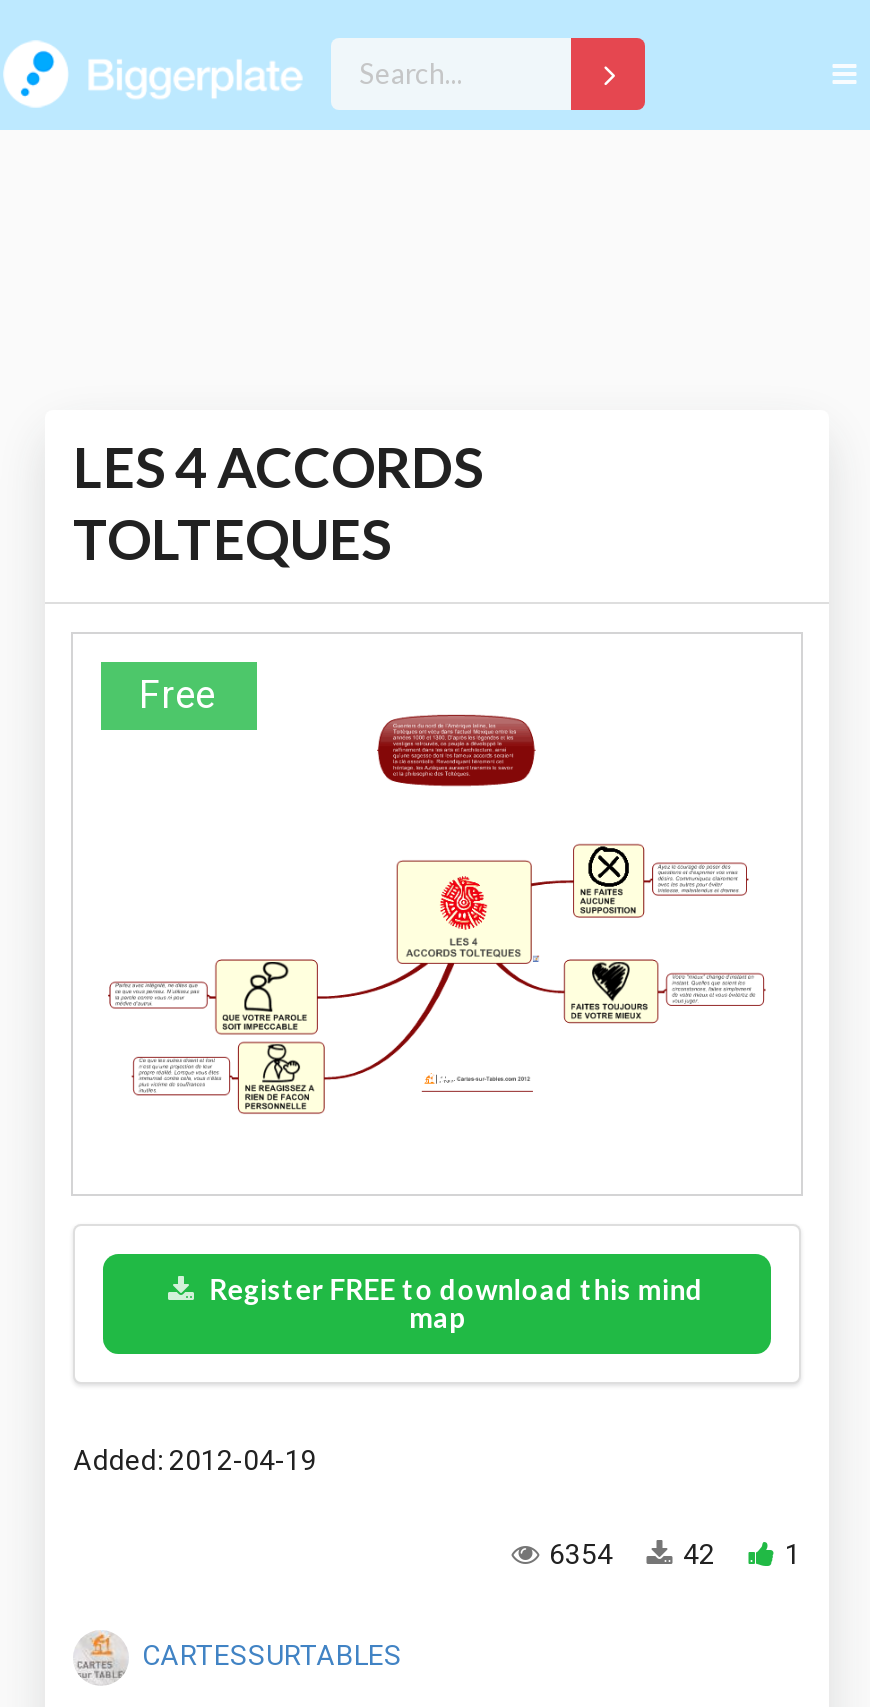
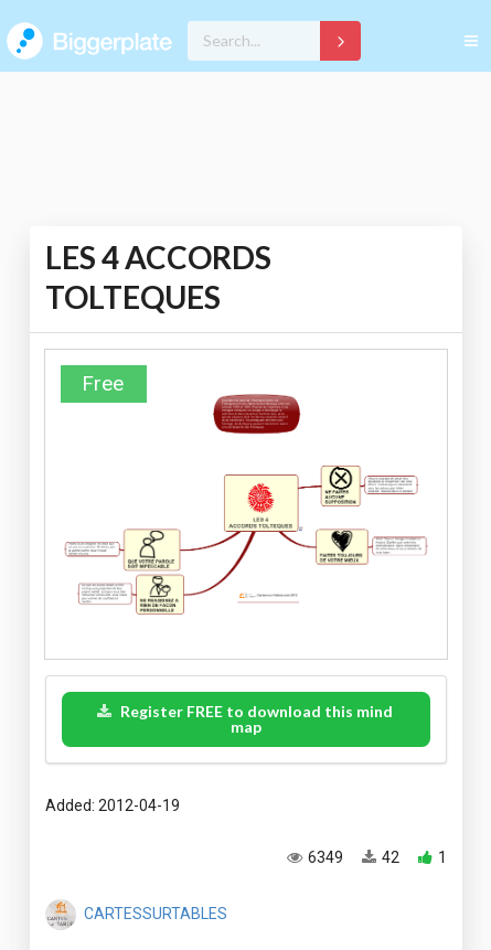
- 6354
+ 6349
